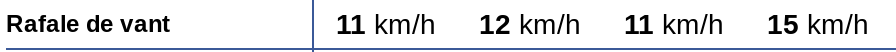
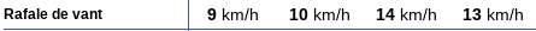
- 11 km/h
+ 9 km/h

- 12 km/h
+ 10 km/h

- 11 km/h
+ 14 km/h

- 15 km/h
+ 13 km/h
